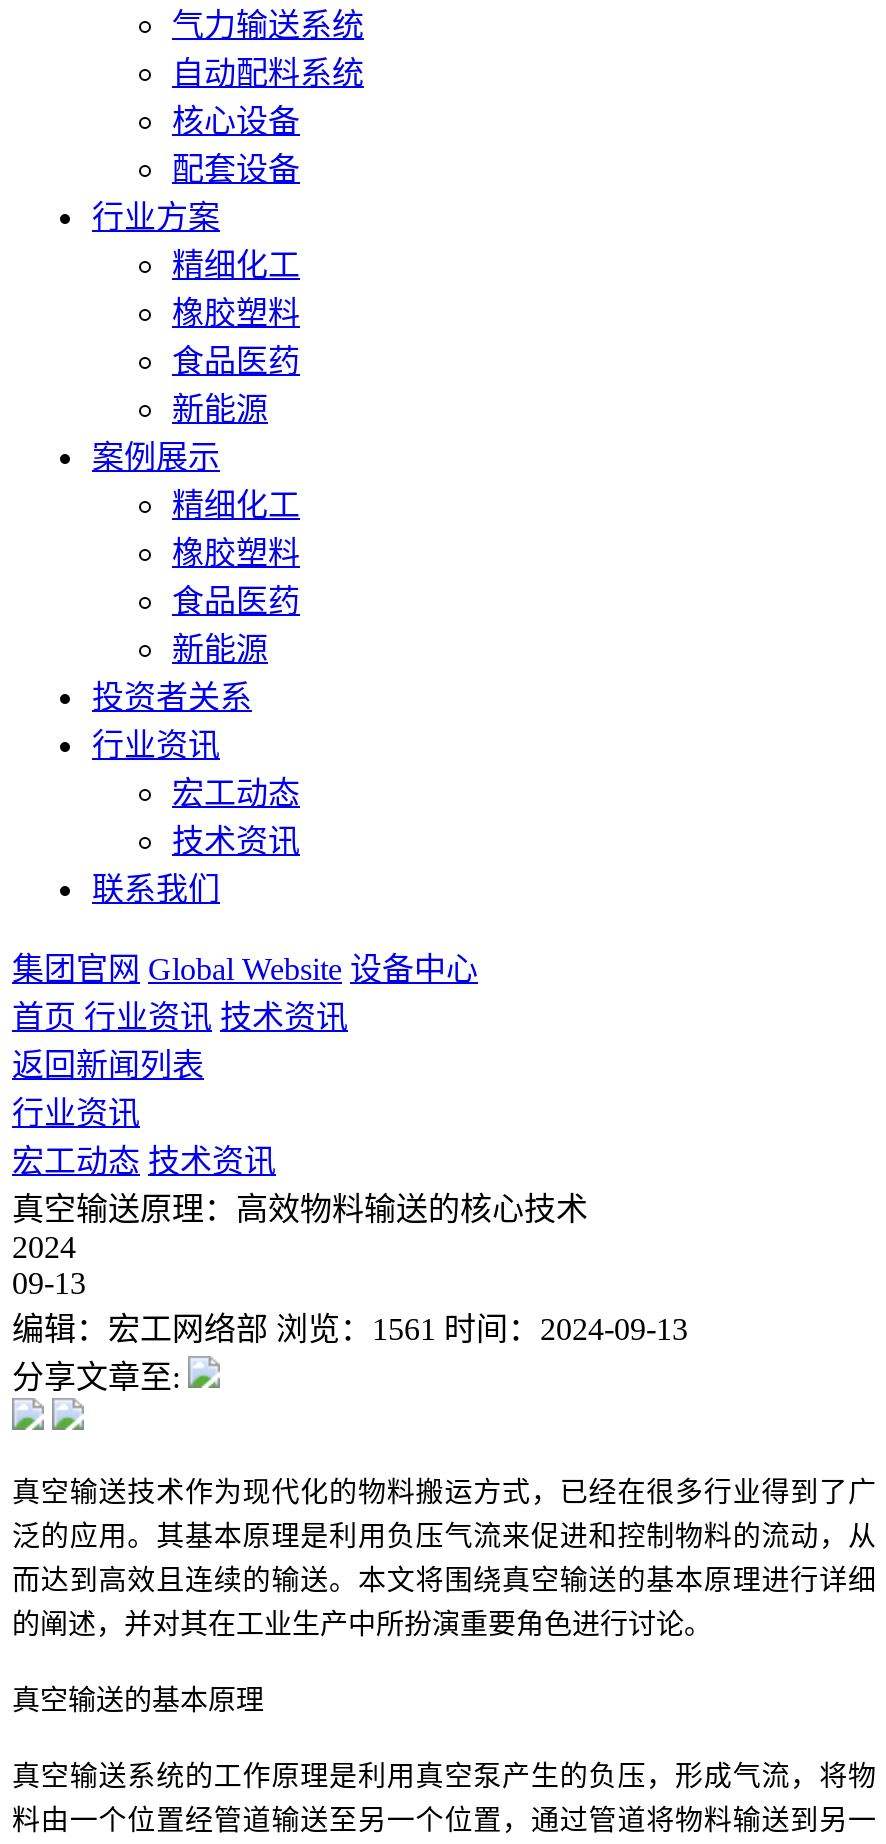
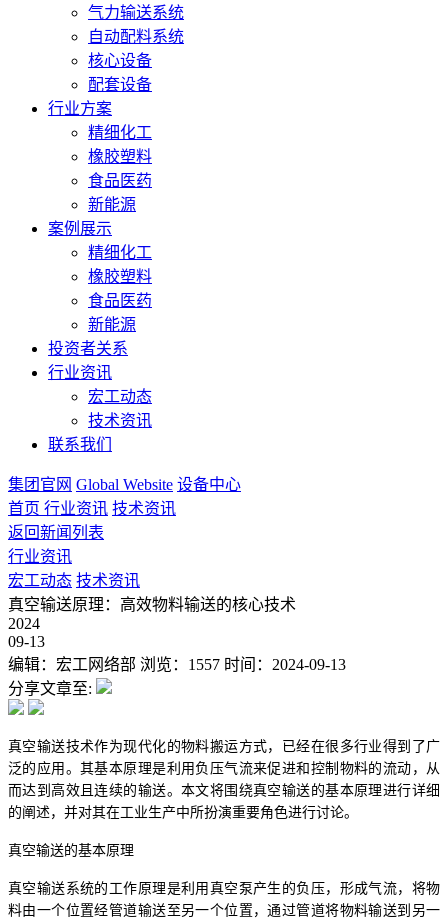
- 编辑：宏工网络部 浏览：1561 时间：2024-09-13
+ 编辑：宏工网络部 浏览：1557 时间：2024-09-13
